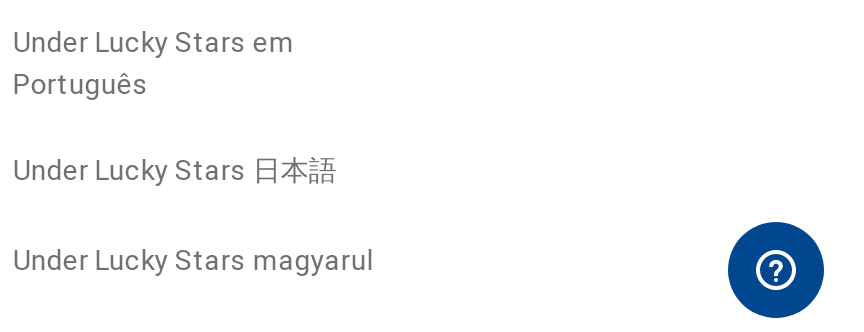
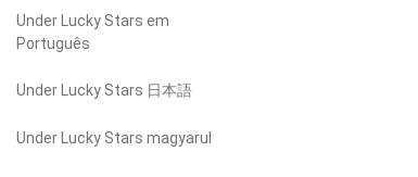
- [image]
